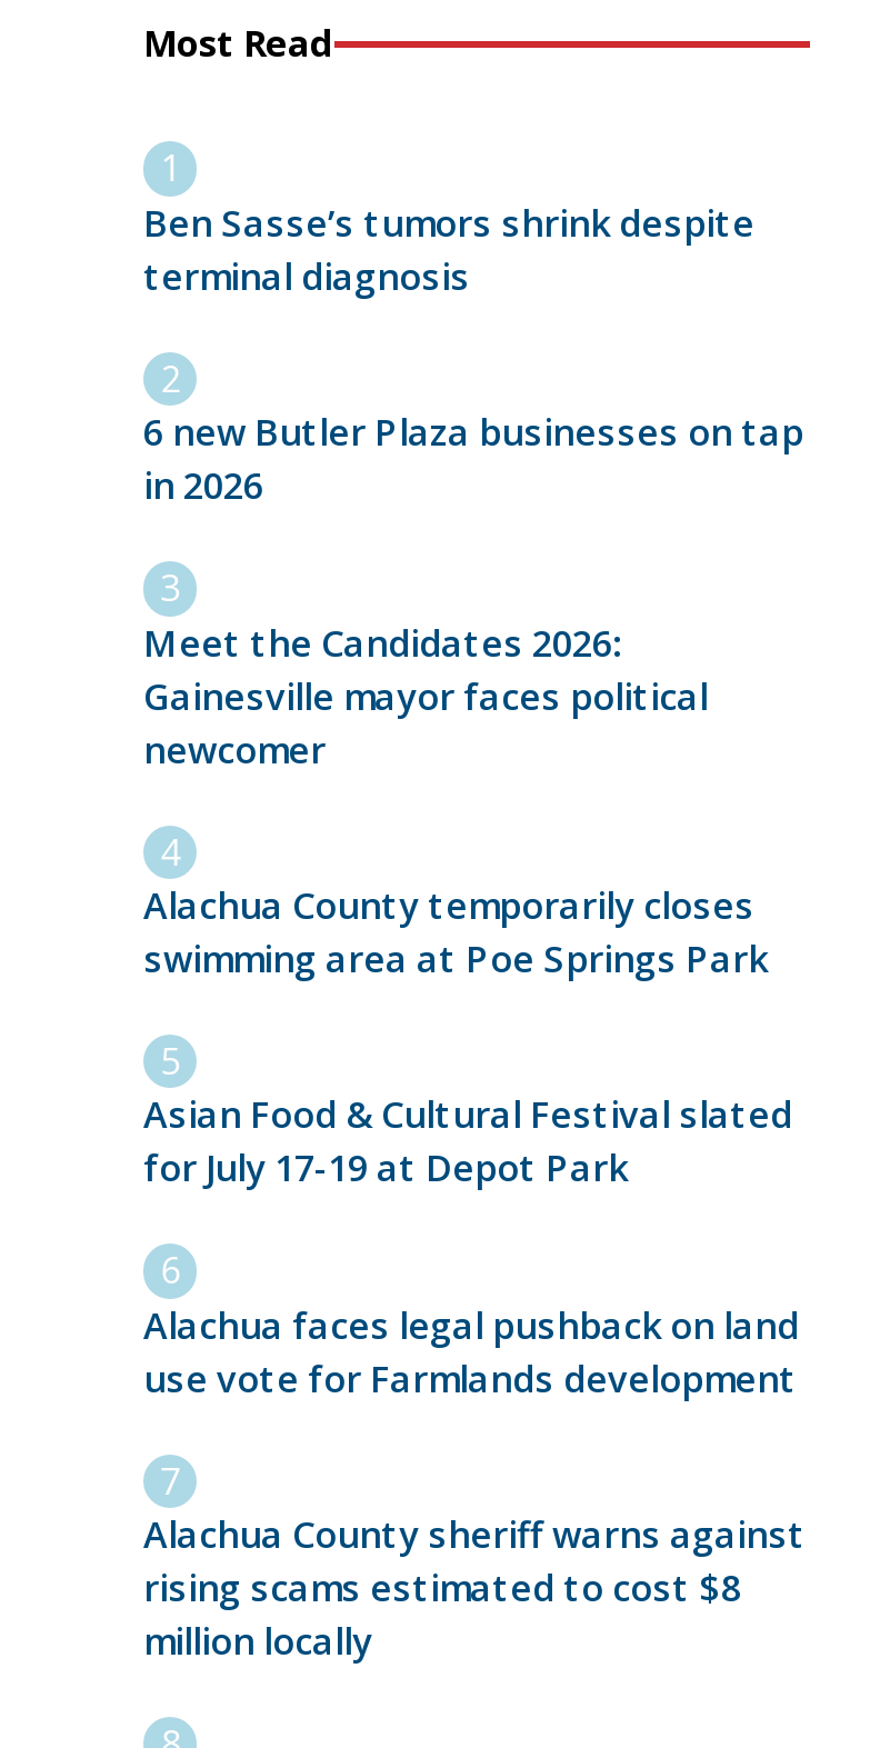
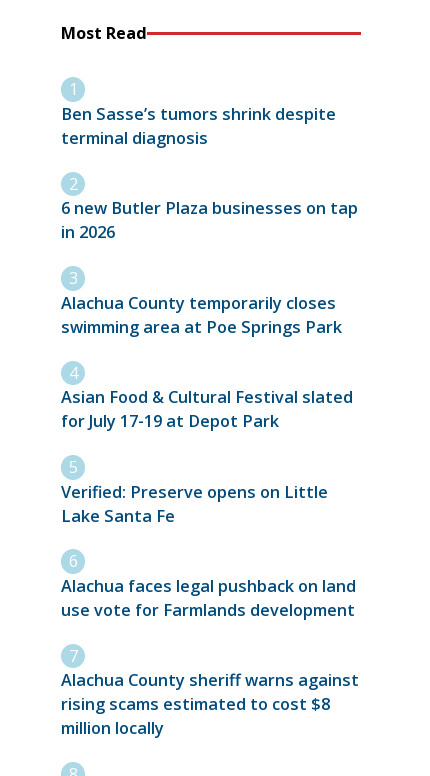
- Meet the Candidates 2026:
- Gainesville mayor faces political
- newcomer

moved up: Alachua County temporarily closes | swimming area at Poe Springs Park | Asian Food & Cultural Festival slated | for July 17-19 at Depot Park

+ Verified: Preserve opens on Little
+ Lake Santa Fe
